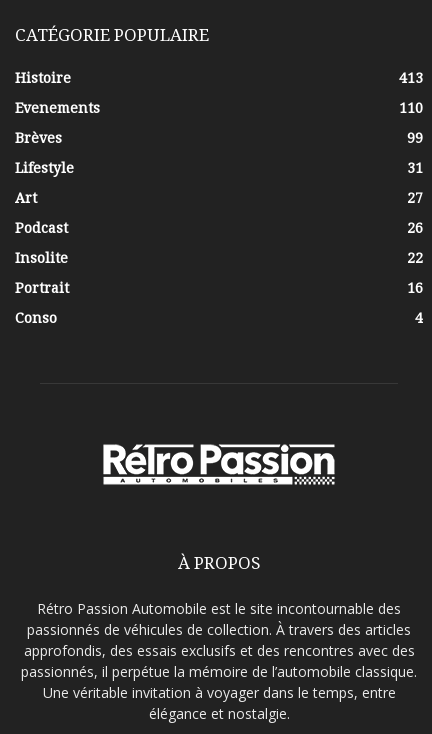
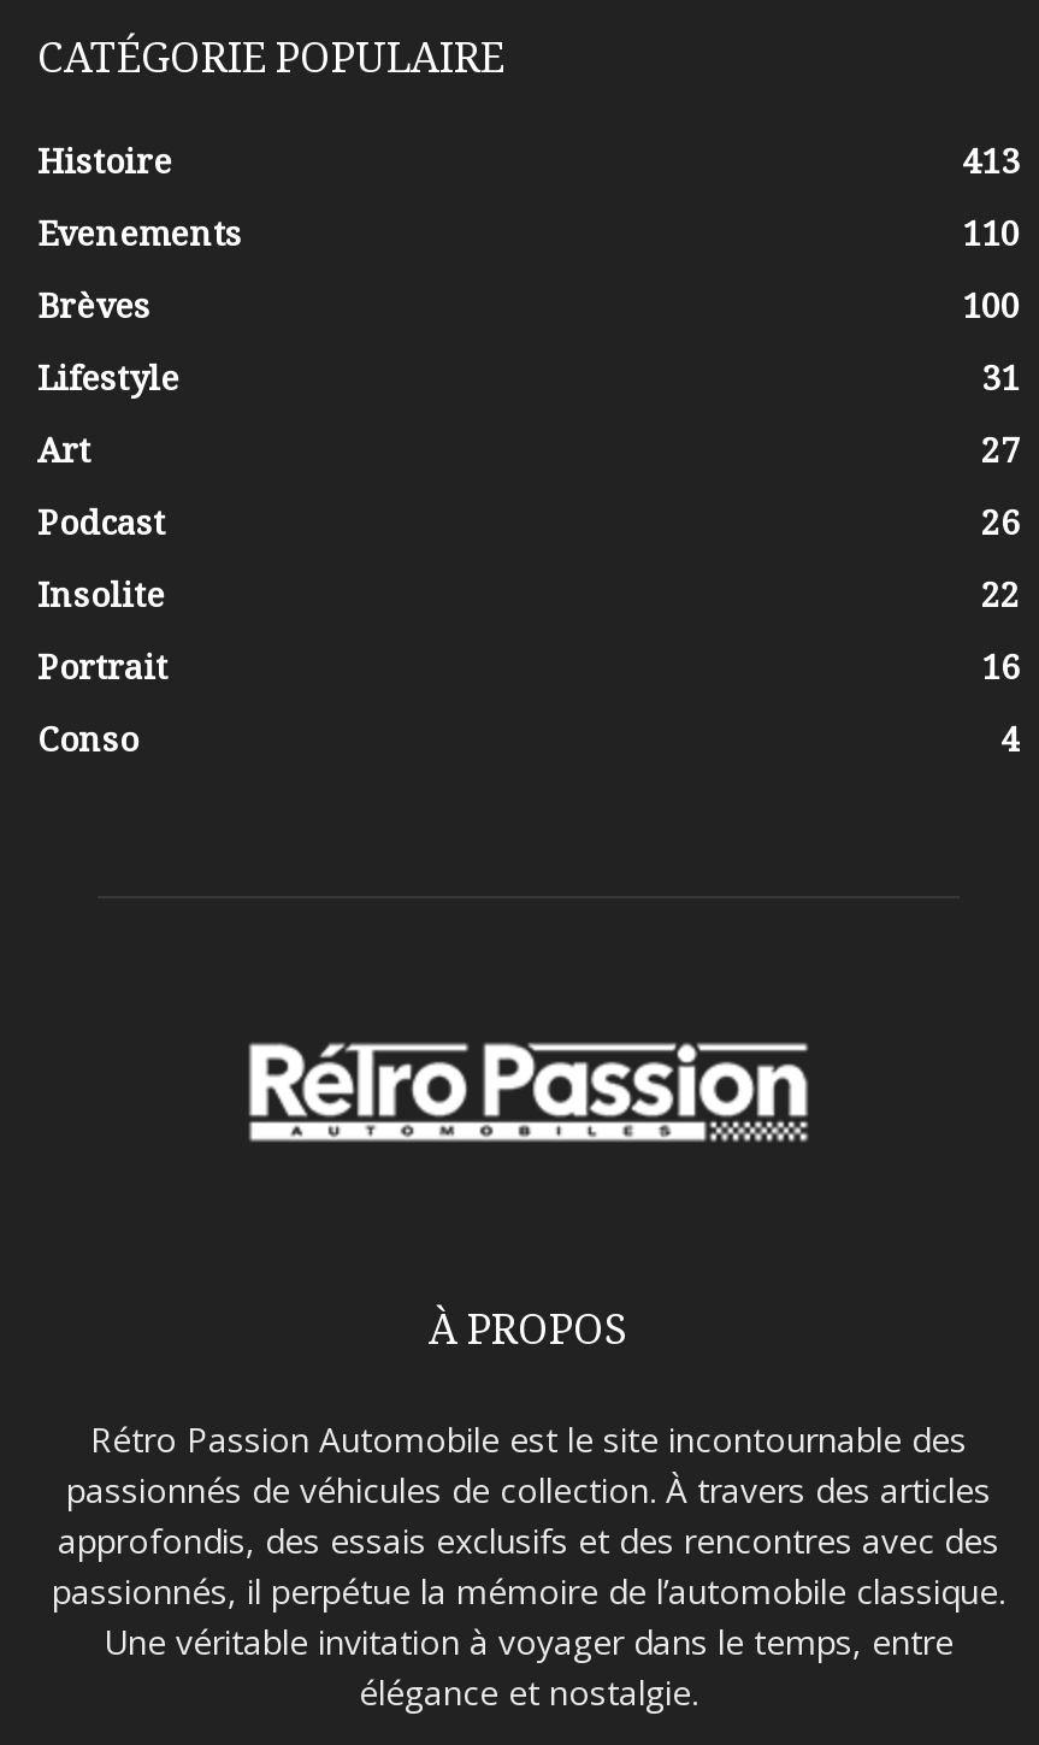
- 99
+ 100
